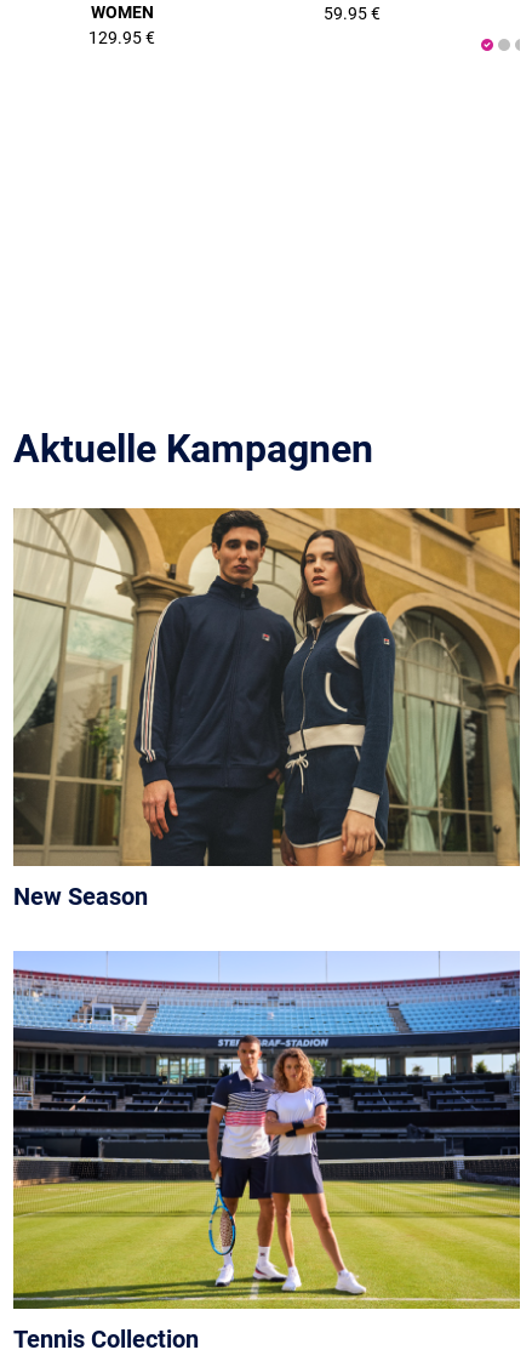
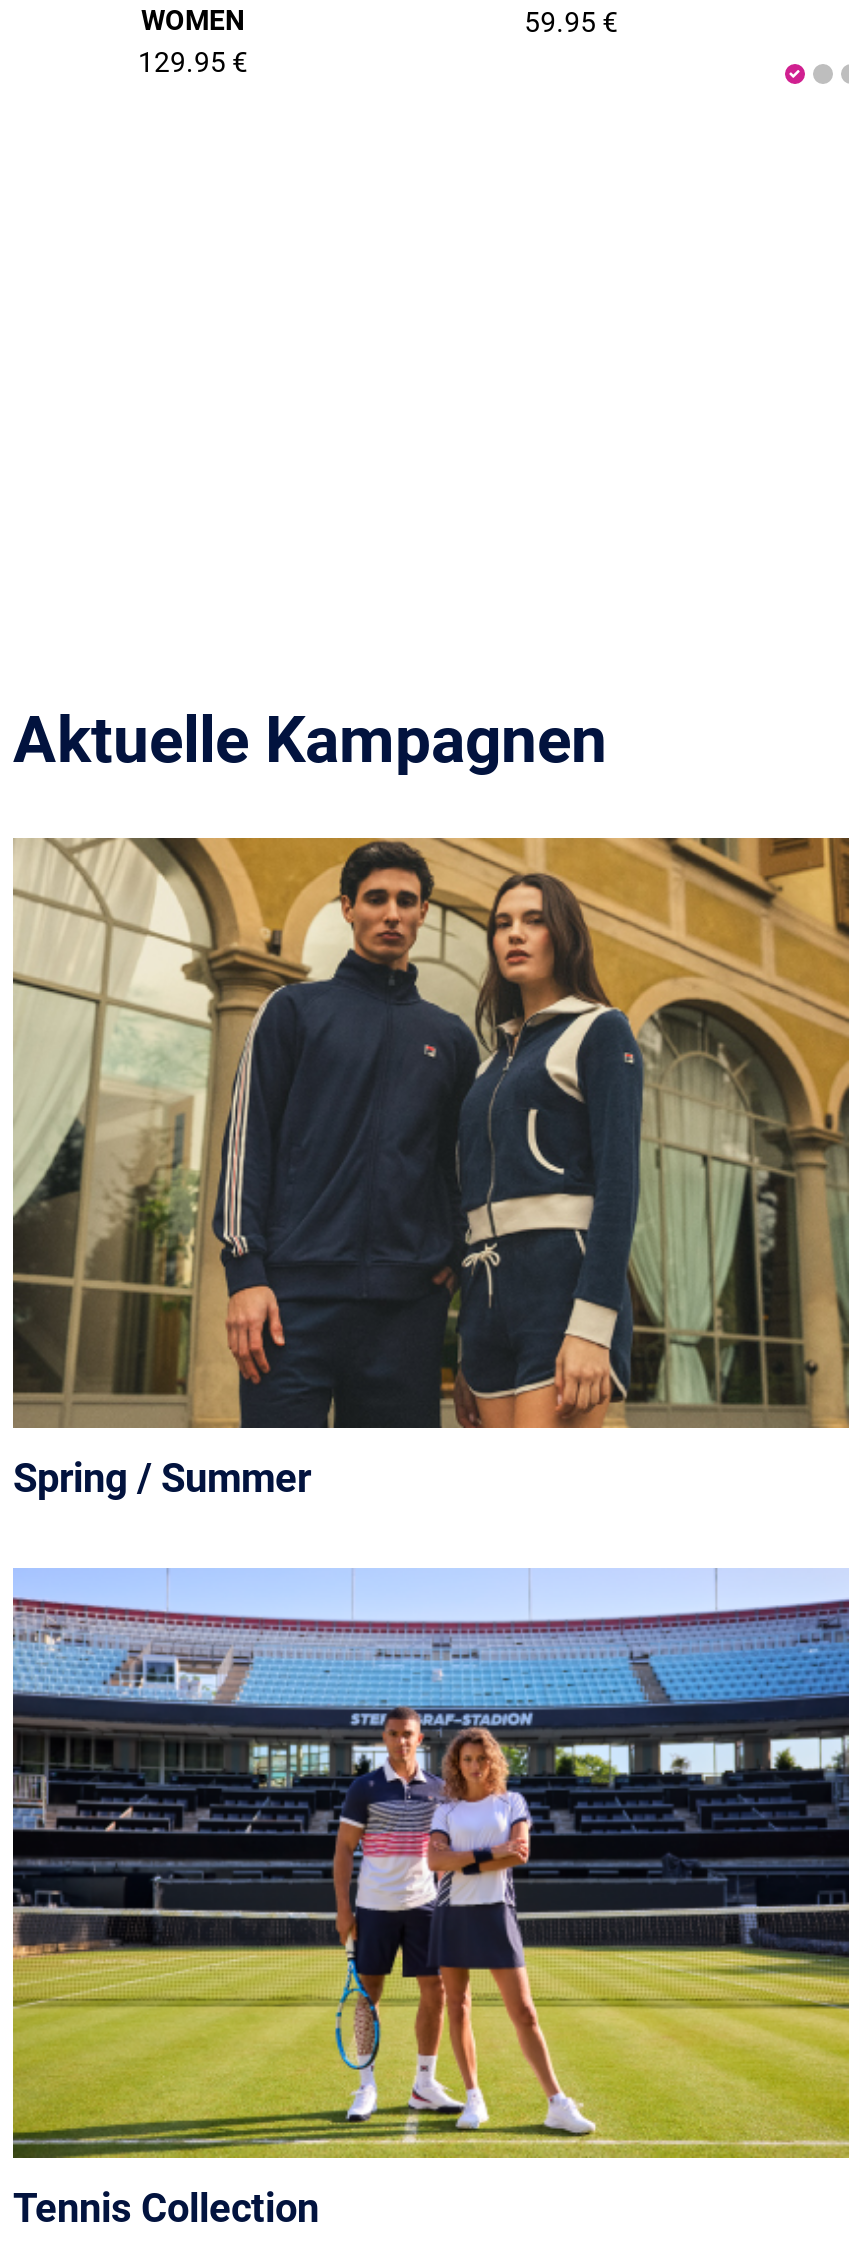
- New Season
+ Spring / Summer
